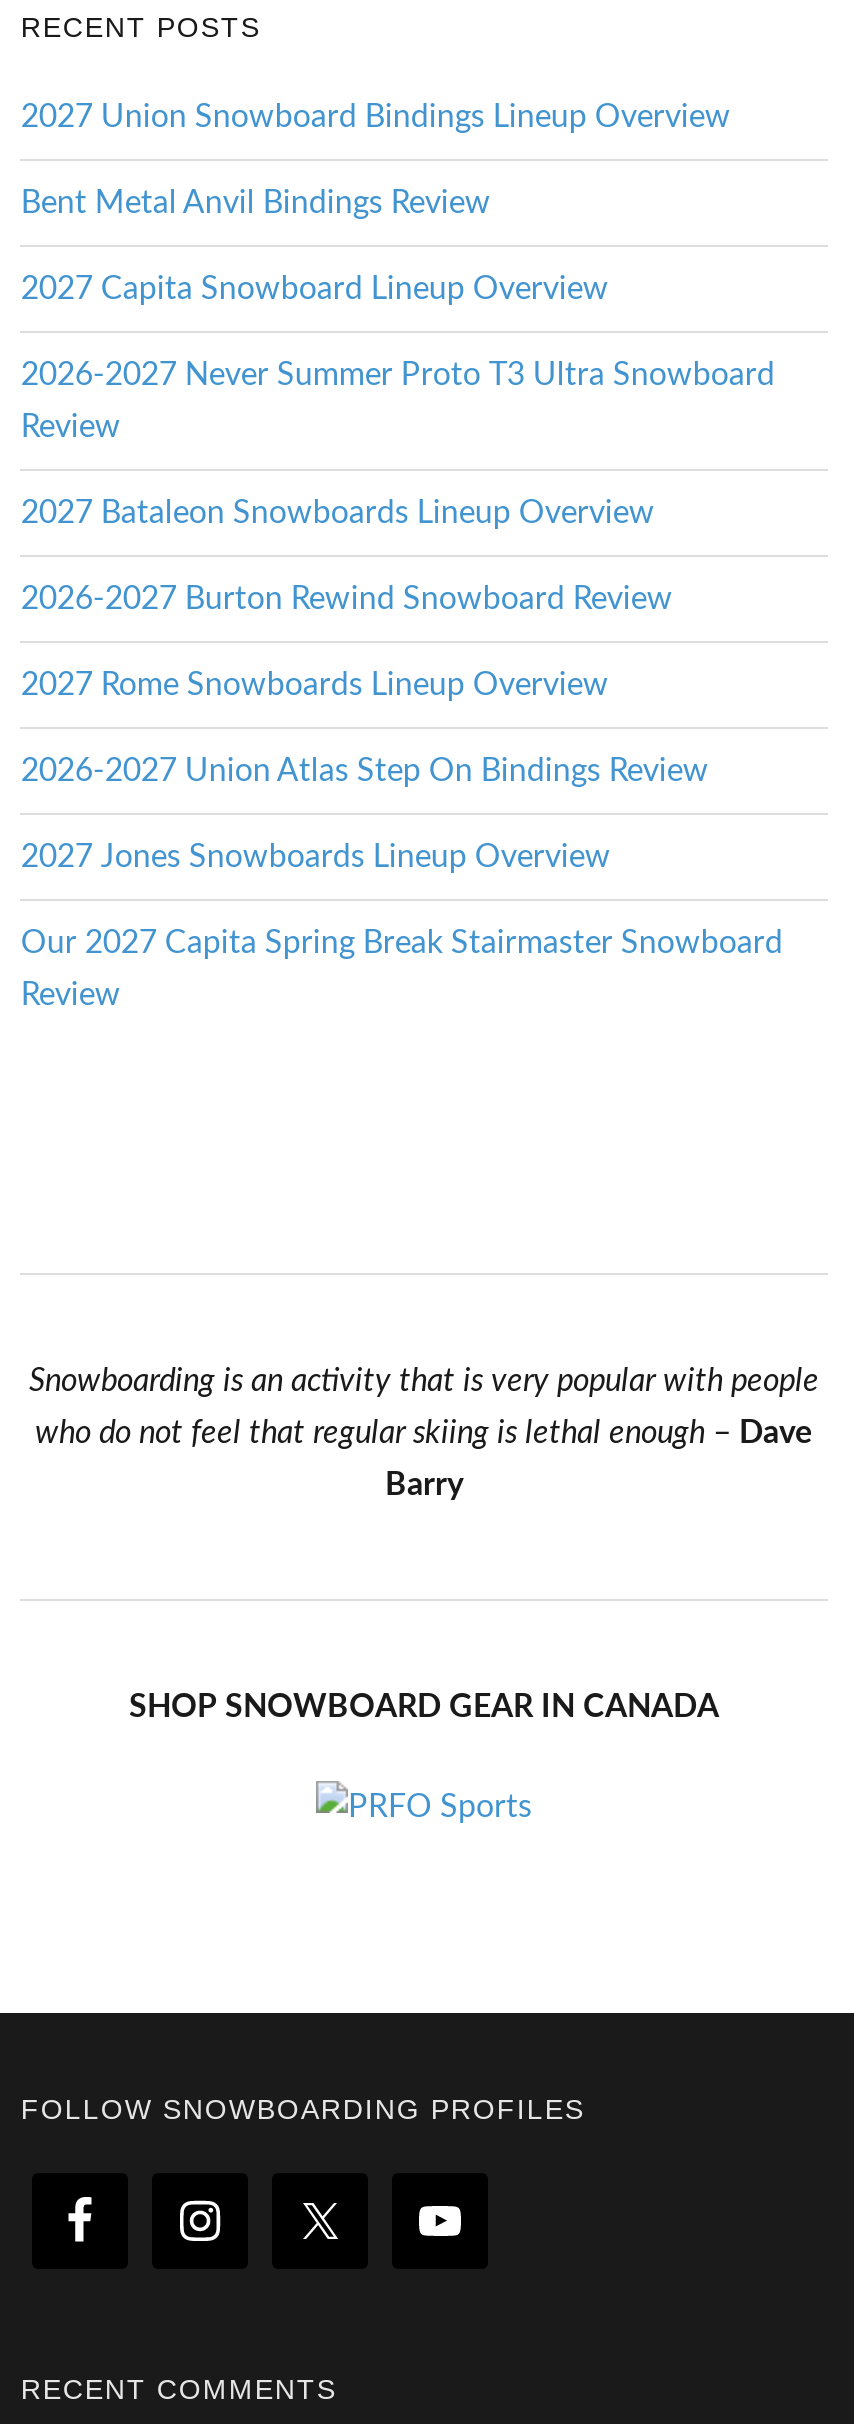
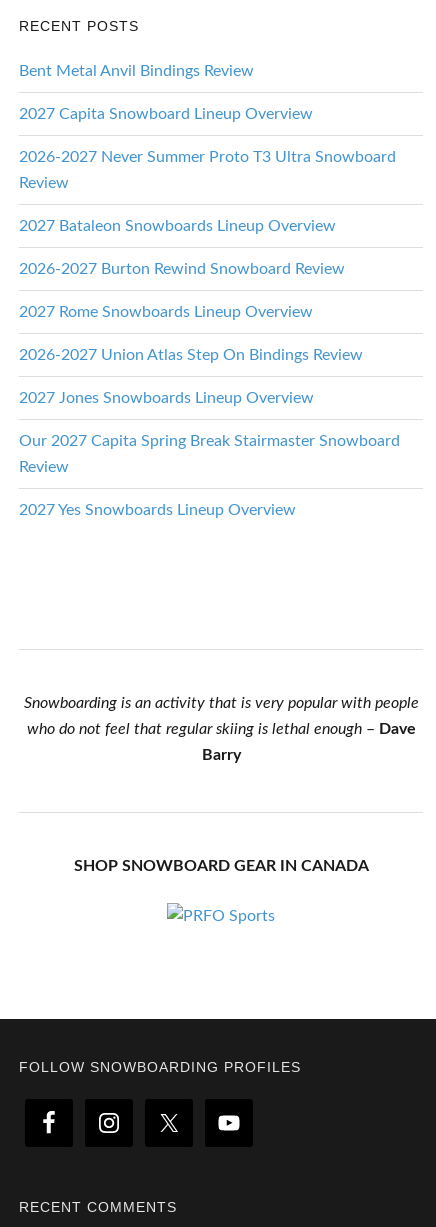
- 2027 Union Snowboard Bindings Lineup Overview

moved up: Bent Metal Anvil Bindings Review | 2027 Capita Snowboard Lineup Overview | 2026-2027 Never Summer Proto T3 Ultra Snowboard | ... | Our 2027 Capita Spring Break Stairmaster Snowboard | Review

+ 2027 Yes Snowboards Lineup Overview
